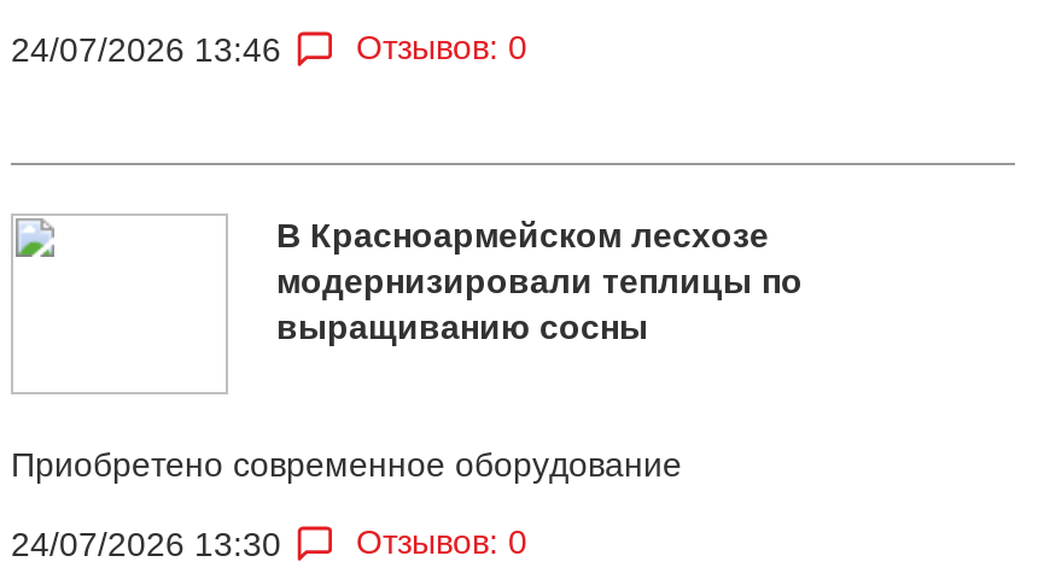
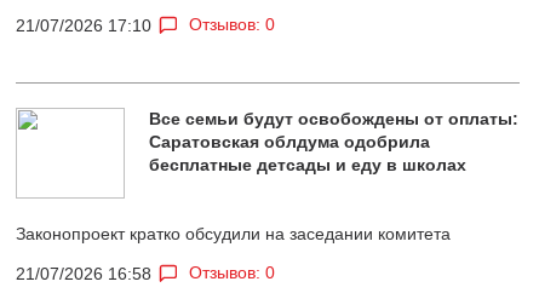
- 24/07/2026 13:46 Отзывов: 0
+ 21/07/2026 17:10 Отзывов: 0

- В Красноармейском лесхозе
- модернизировали теплицы по
- выращиванию сосны
+ Все семьи будут освобождены от оплаты:
+ Саратовская облдума одобрила
+ бесплатные детсады и еду в школах

- Приобретено современное оборудование
+ Законопроект кратко обсудили на заседании комитета

- 24/07/2026 13:30 Отзывов: 0
+ 21/07/2026 16:58 Отзывов: 0
